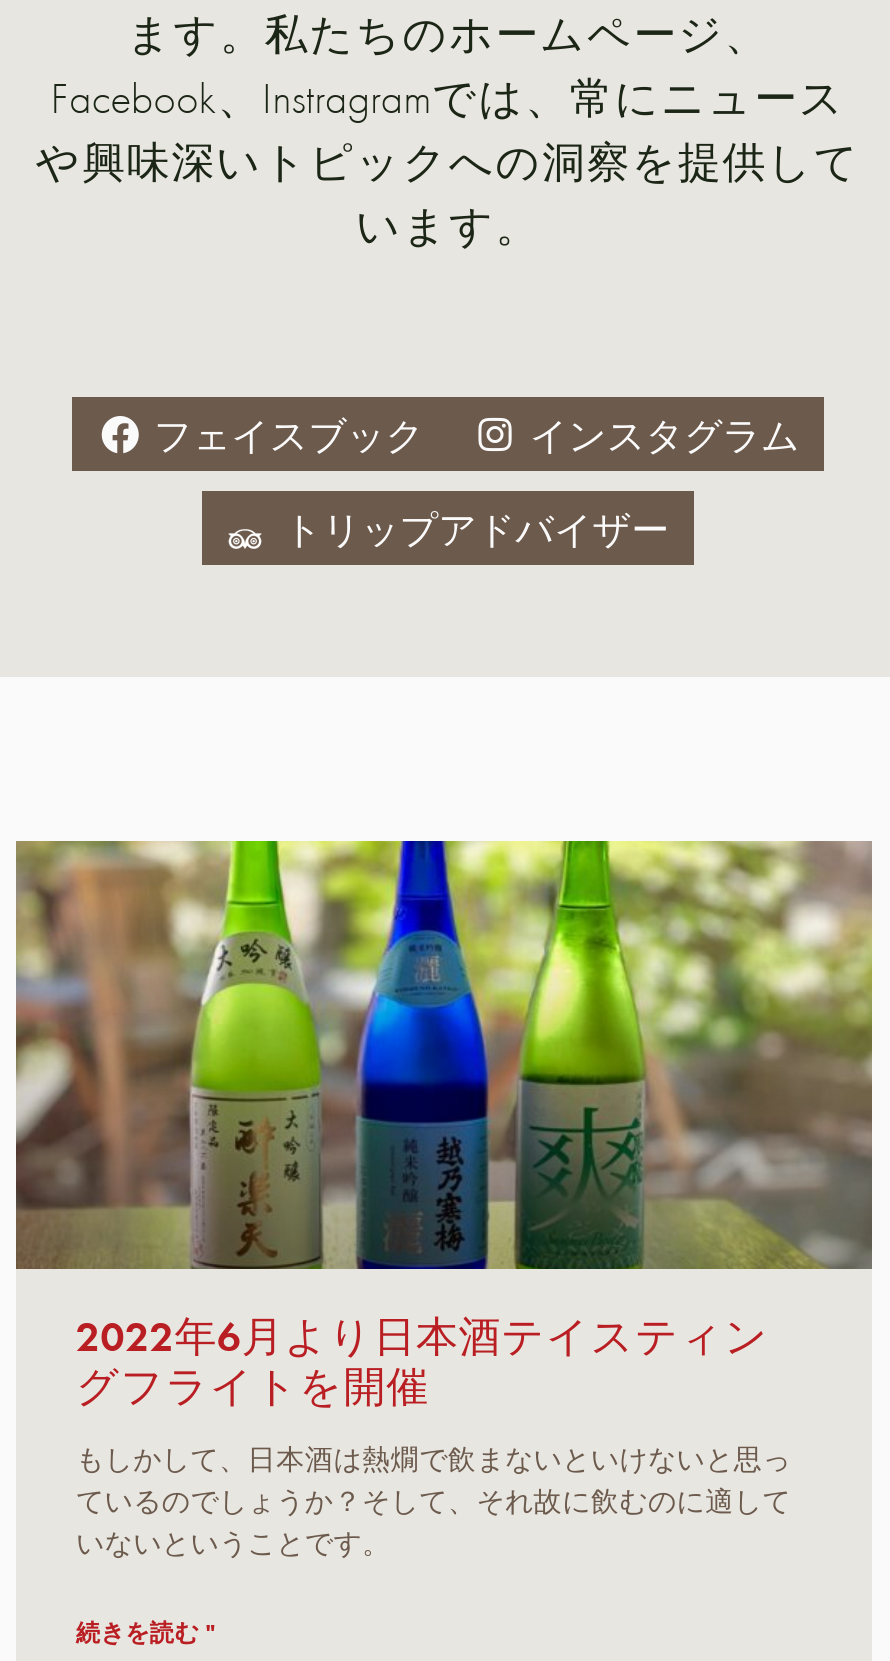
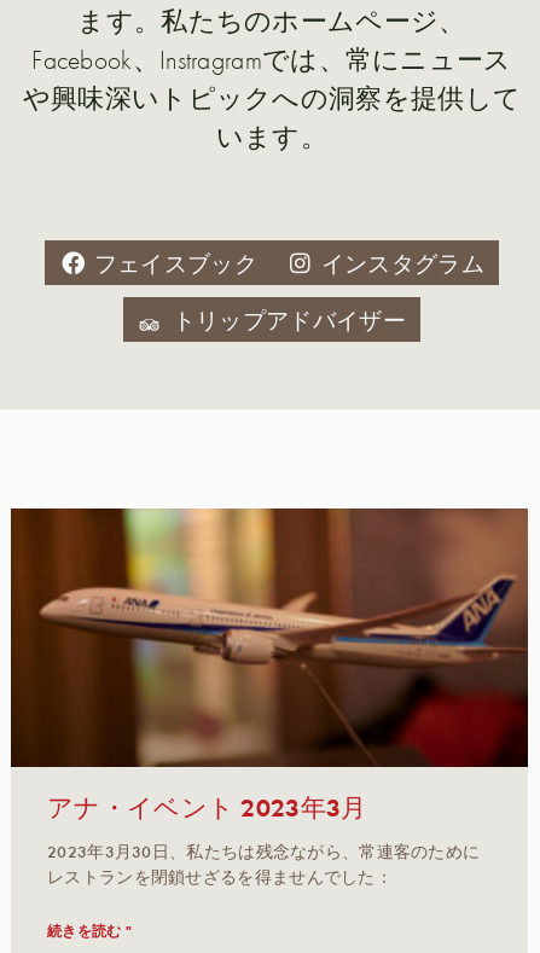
- [image]
- 2022年6月より日本酒テイスティン
- グフライトを開催
+ [image]
+ アナ・イベント 2023年3月

- もしかして、日本酒は熱燗で飲まないといけないと思っ
- ているのでしょうか？そして、それ故に飲むのに適して
- いないということです。
+ 2023年3月30日、私たちは残念ながら、常連客のために
+ レストランを閉鎖せざるを得ませんでした：
